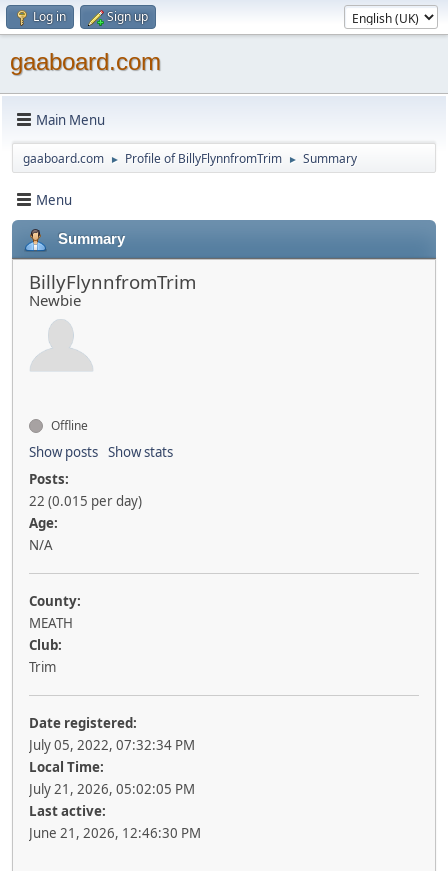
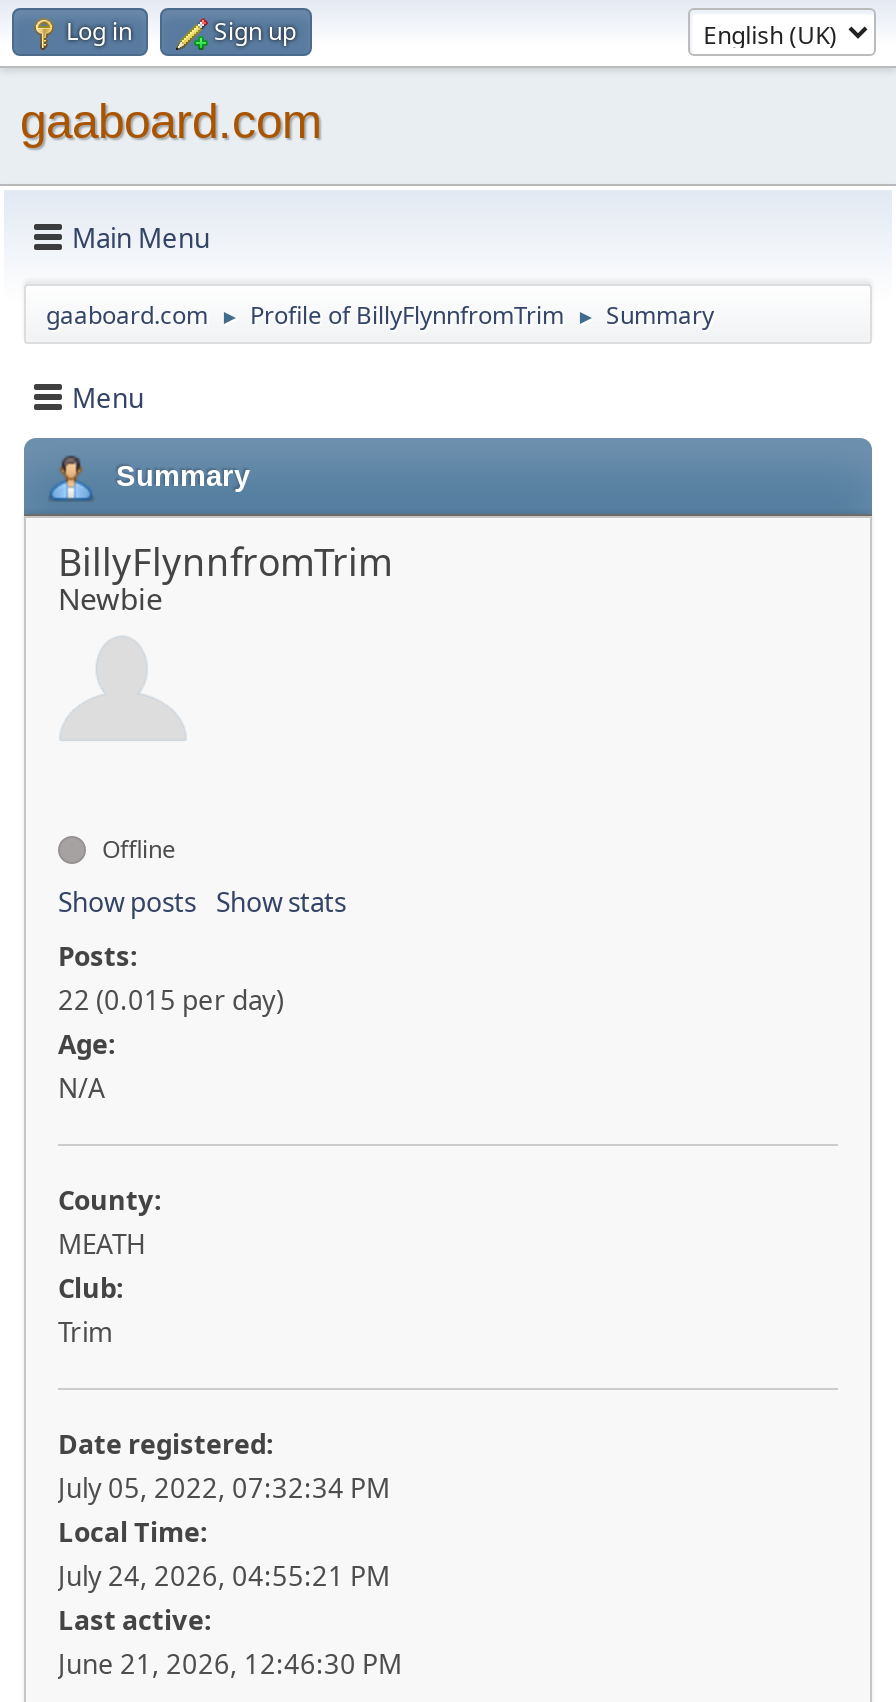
- July 21, 2026, 05:02:05 PM
+ July 24, 2026, 04:55:21 PM
